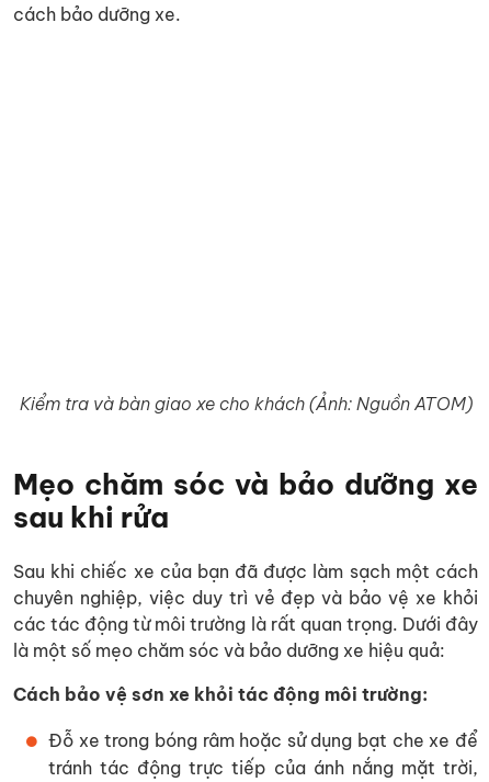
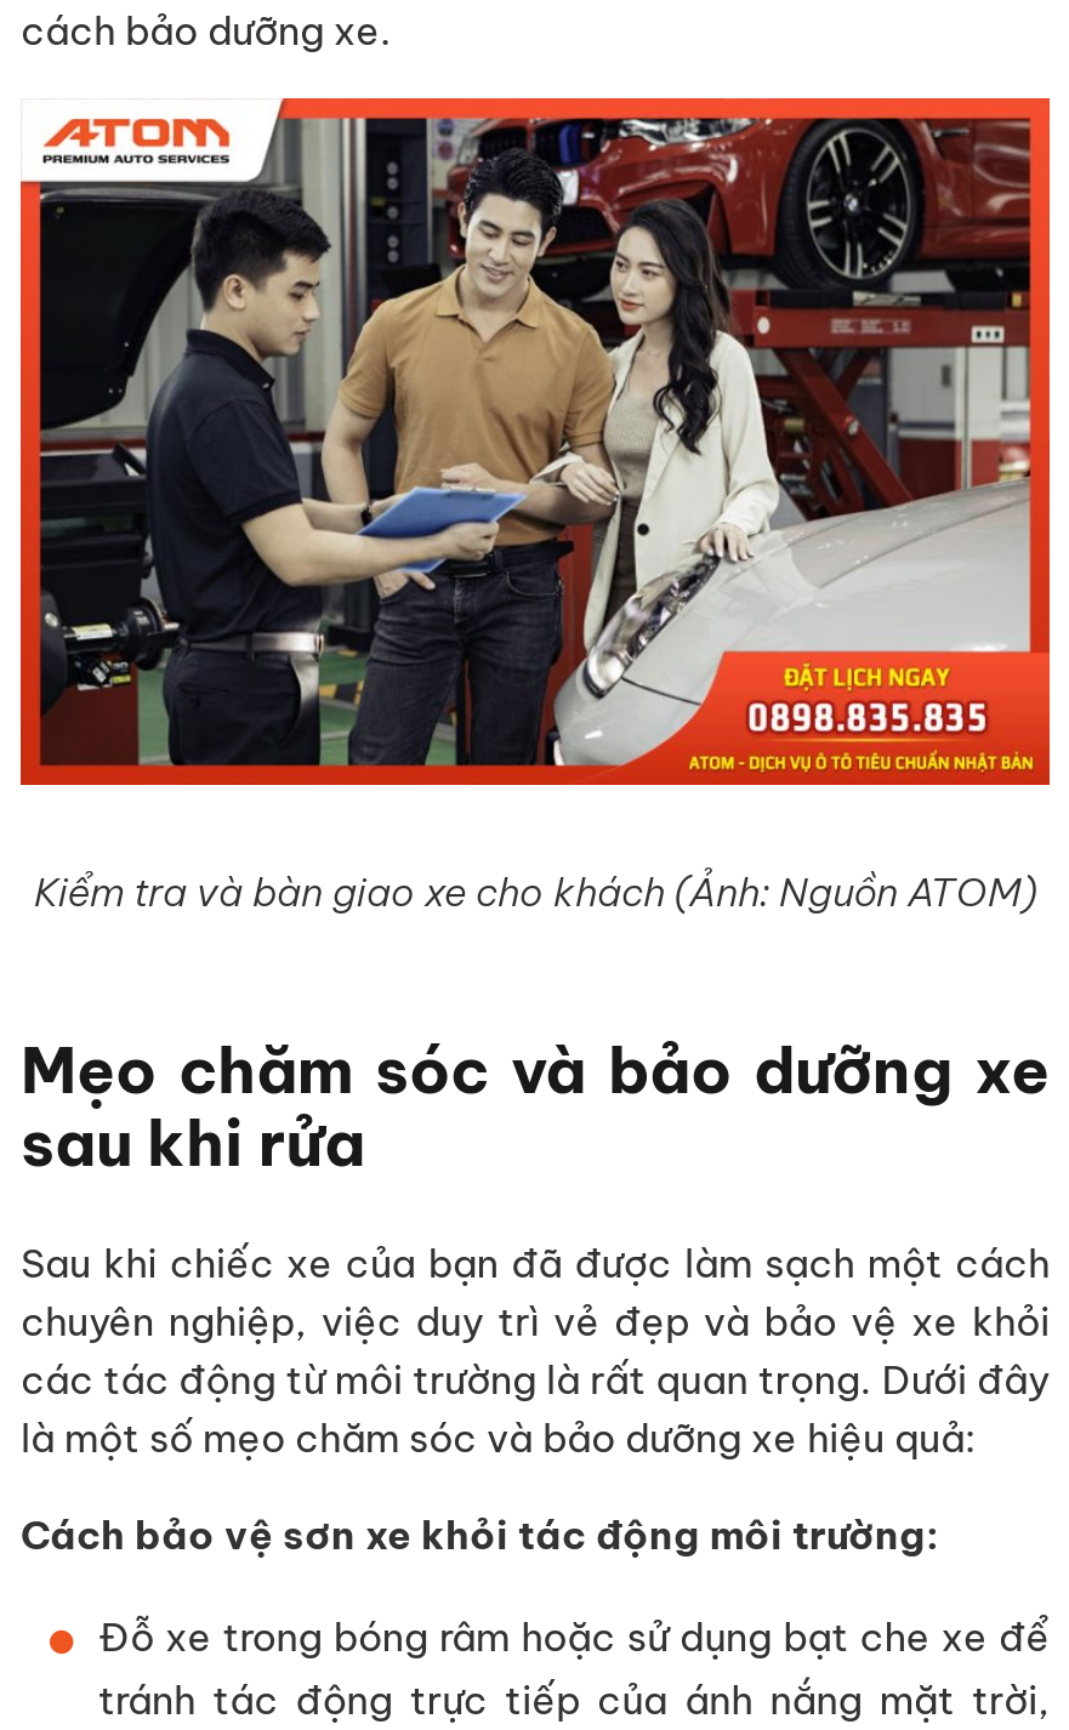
+ [image]
